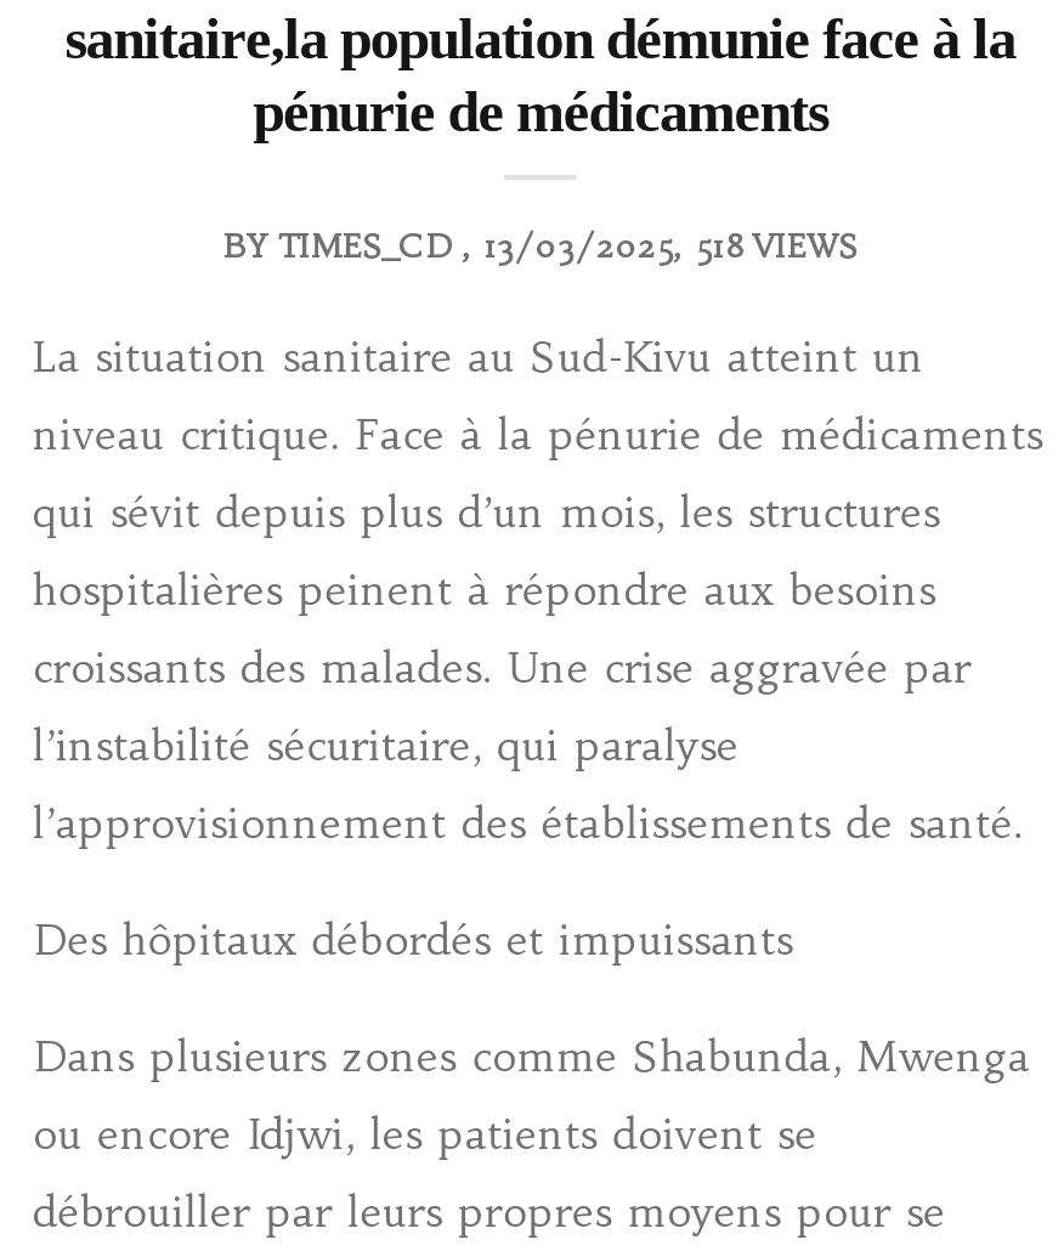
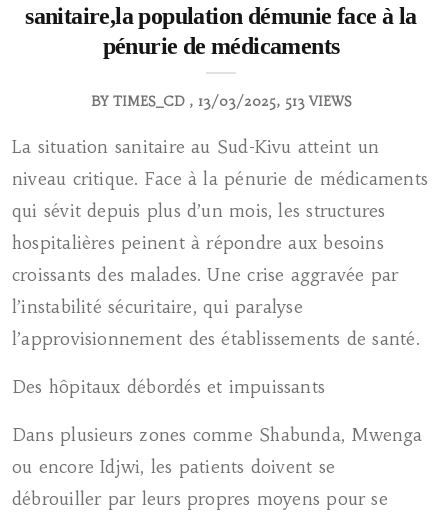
- BY TIMES_CD 13/03/2025 518 VIEWS
+ BY TIMES_CD 13/03/2025 513 VIEWS
